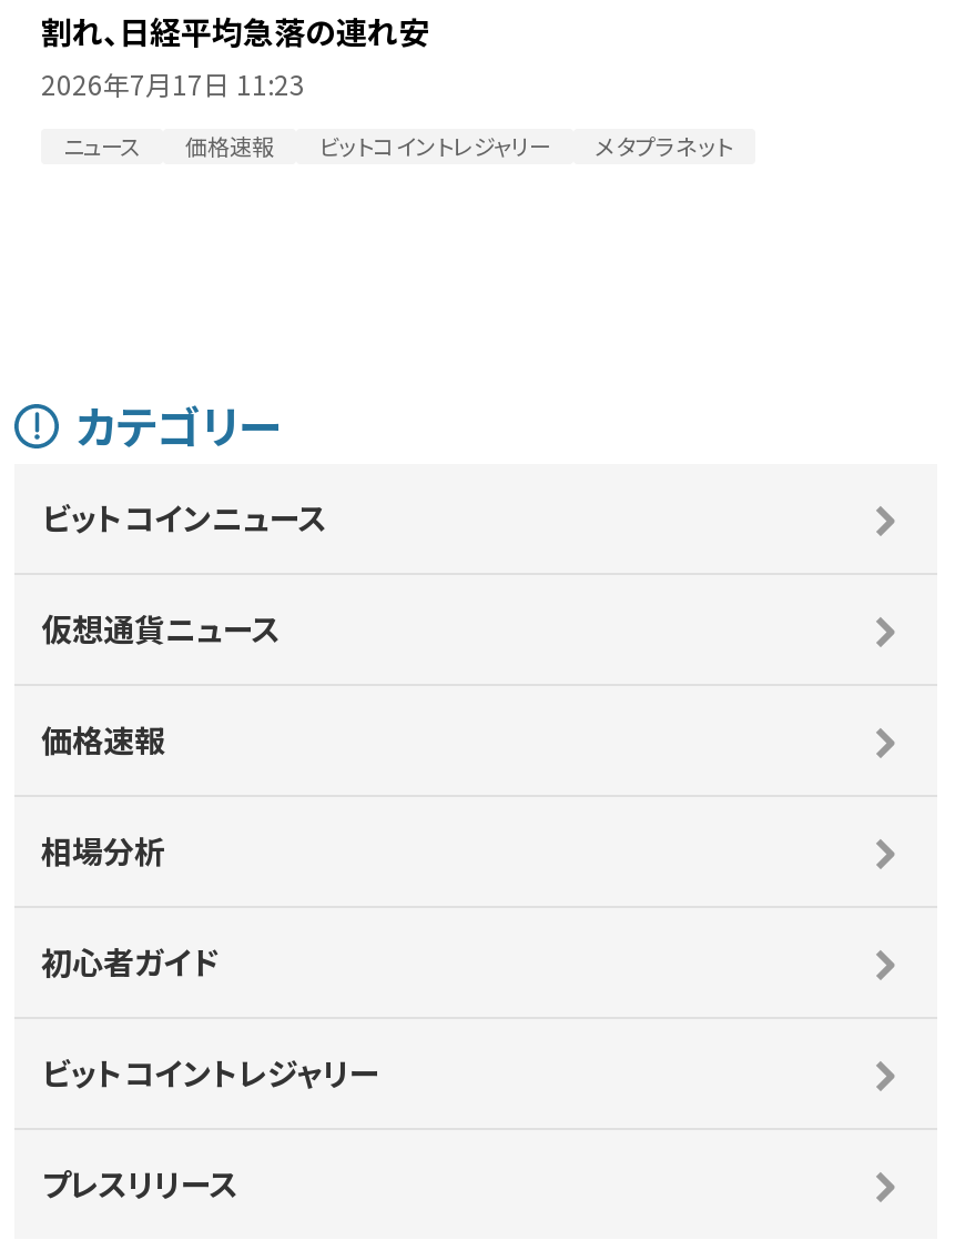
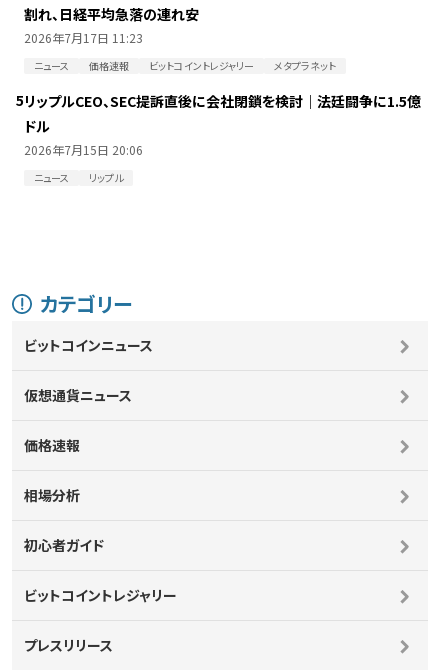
+ 5リップルCEO、SEC提訴直後に会社閉鎖を検討｜法廷闘争に1.5億
+ ドル
+ 2026年7月15日 20:06
+ ニュース
+ リップル
